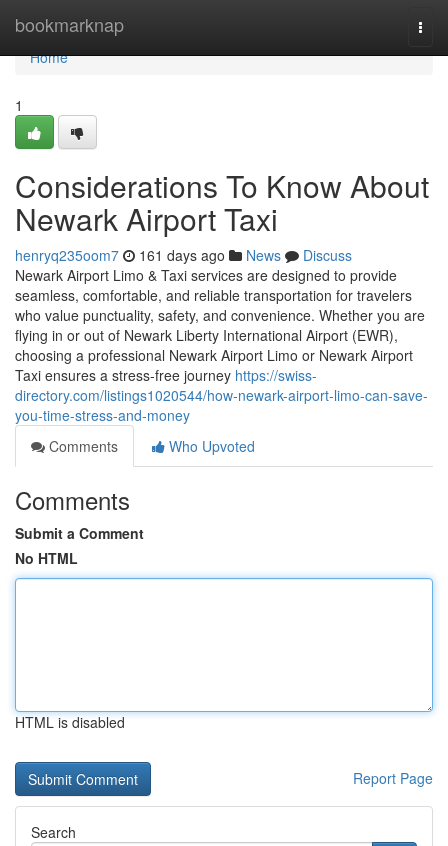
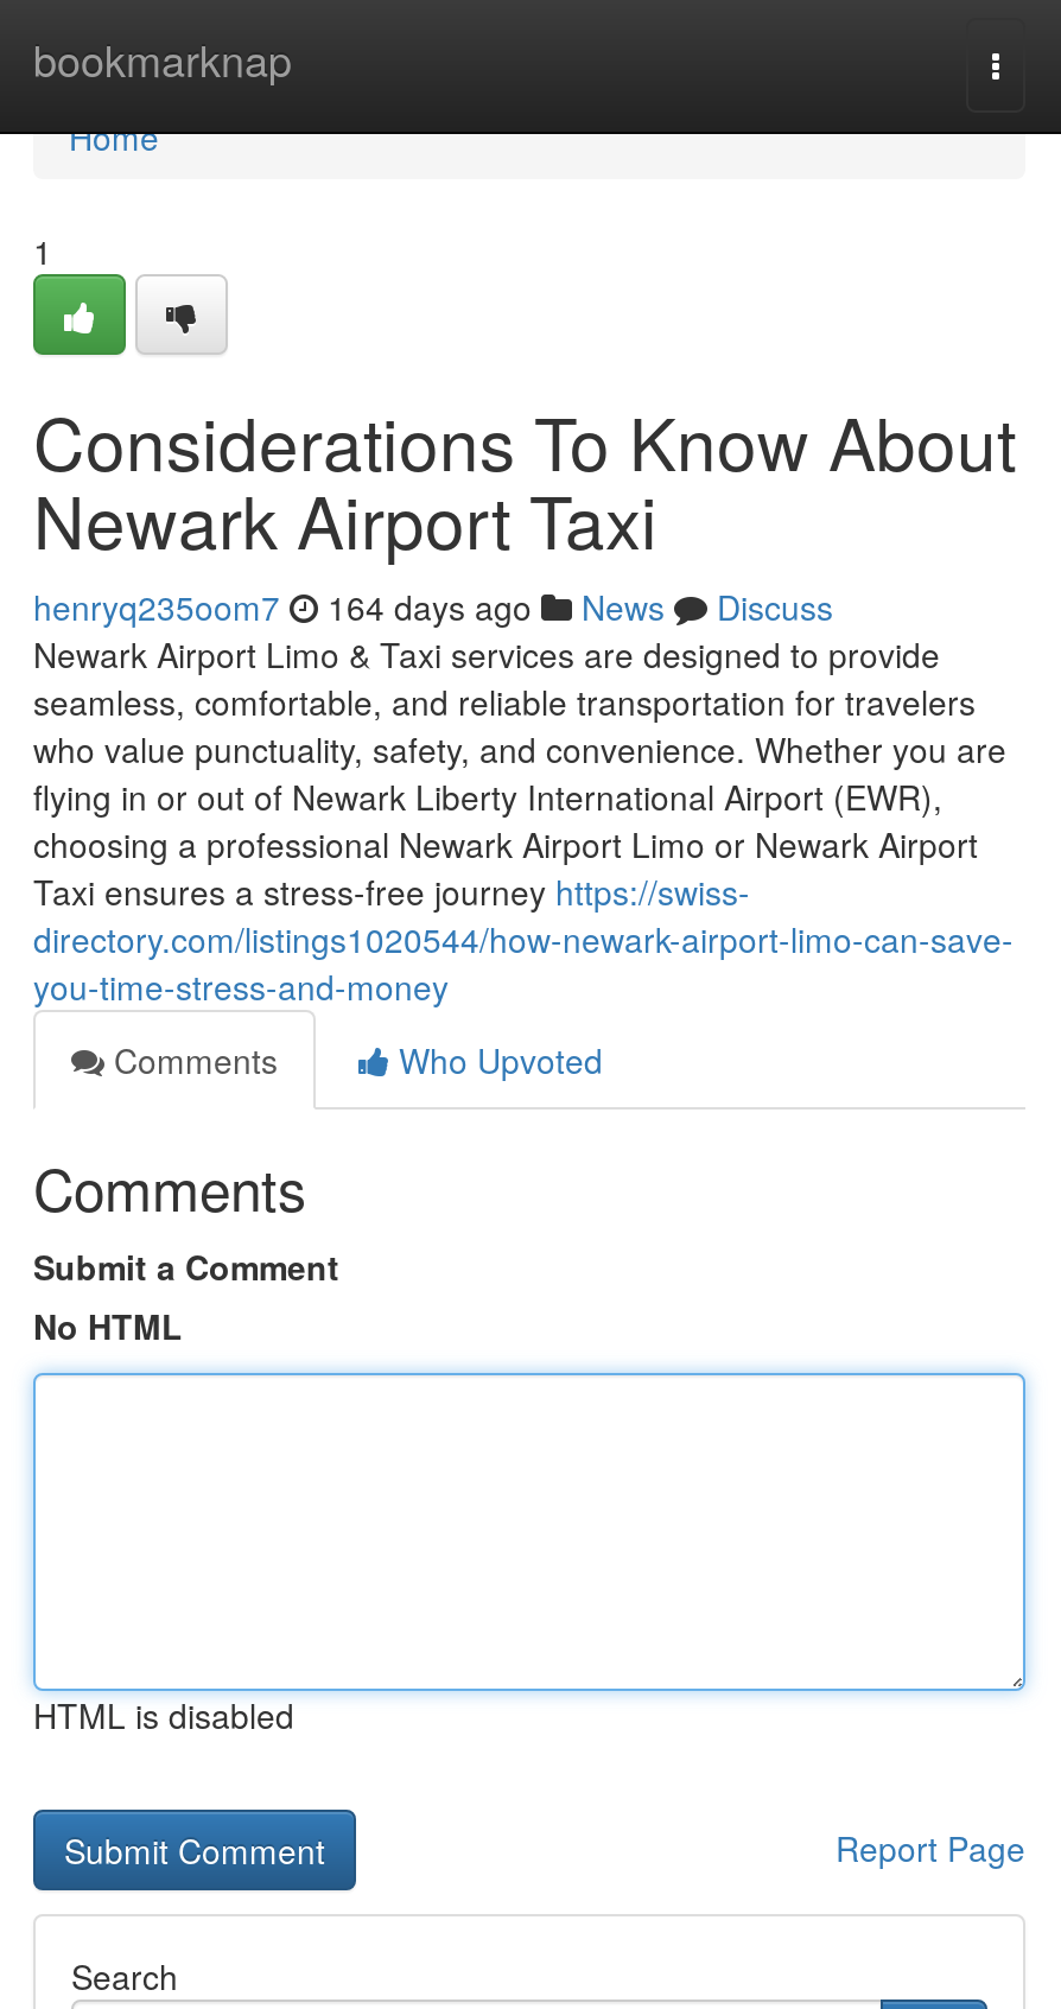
- henryq235oom7 161 days ago News Discuss
+ henryq235oom7 164 days ago News Discuss
